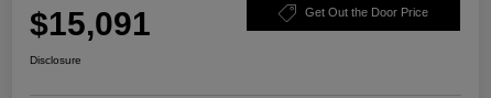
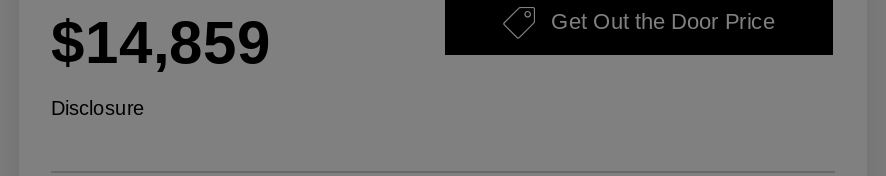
- $15,091
+ $14,859
